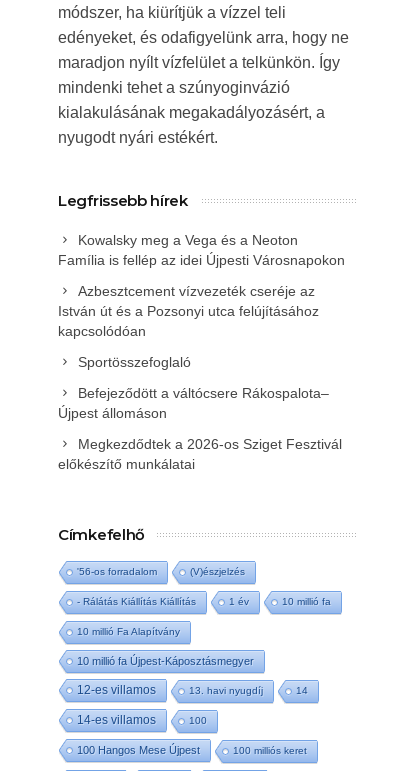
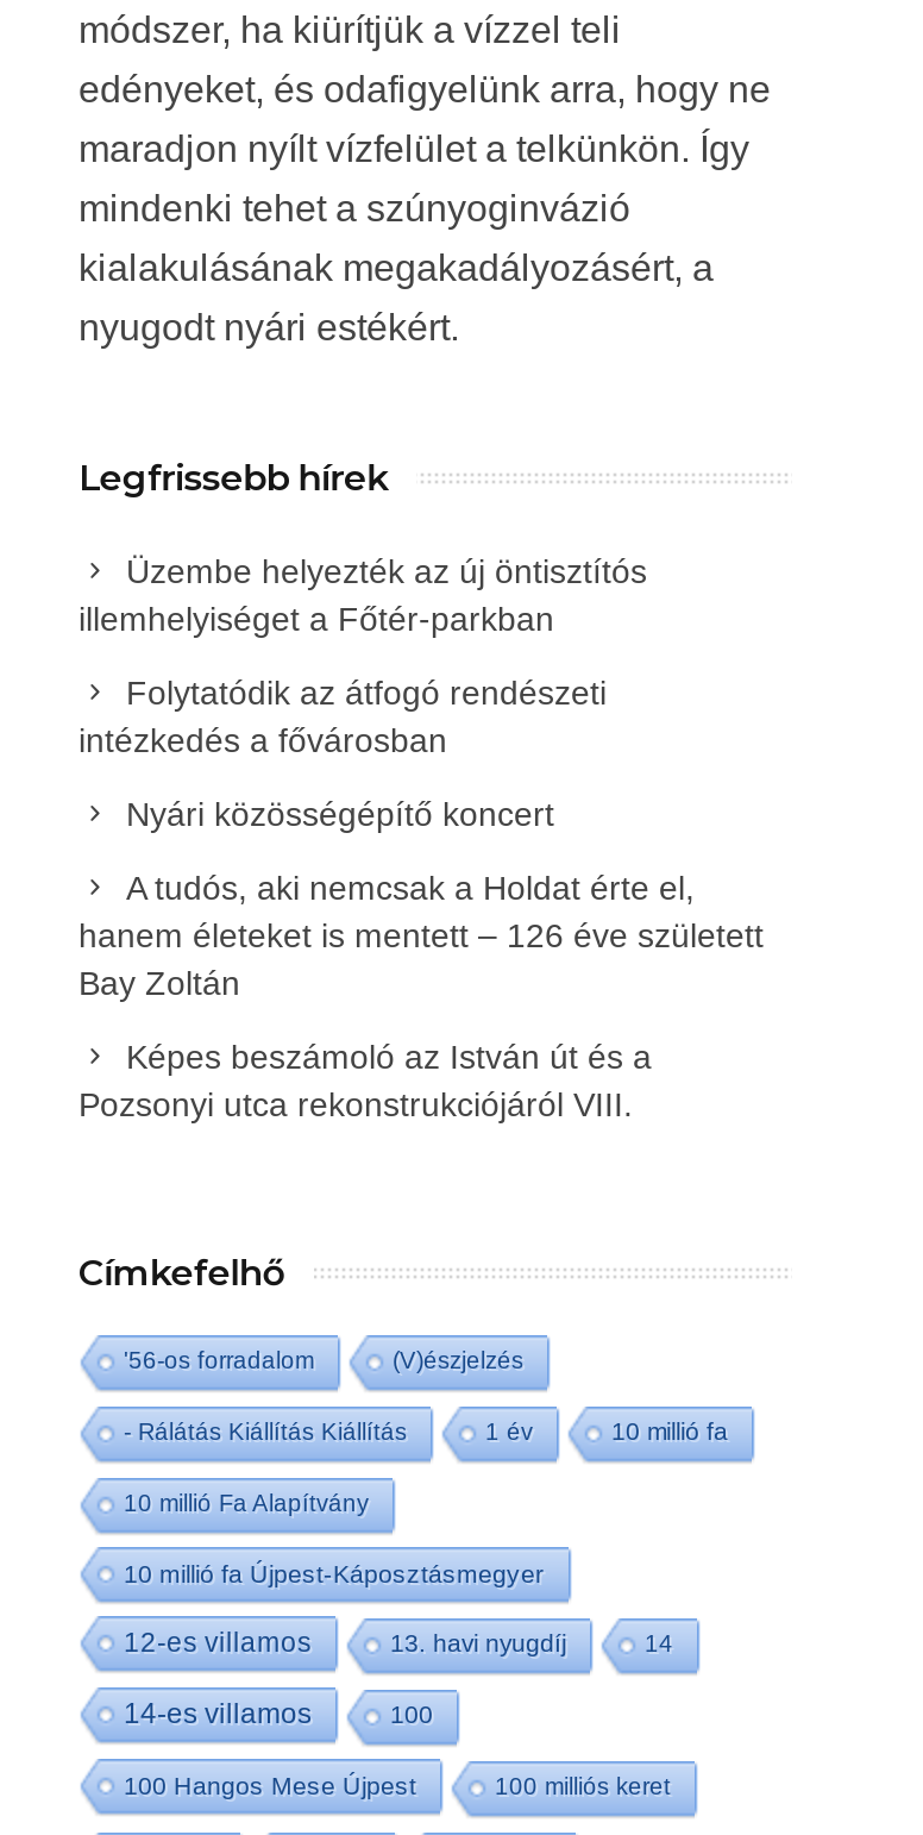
- Kowalsky meg a Vega és a Neoton
- Família is fellép az idei Újpesti Városnapokon
+ Üzembe helyezték az új öntisztítós
+ illemhelyiséget a Főtér-parkban

- Azbesztcement vízvezeték cseréje az
- István út és a Pozsonyi utca felújításához
- kapcsolódóan
+ Folytatódik az átfogó rendészeti
+ intézkedés a fővárosban

- Sportösszefoglaló
+ Nyári közösségépítő koncert

- Befejeződött a váltócsere Rákospalota–
- Újpest állomáson
+ A tudós, aki nemcsak a Holdat érte el,
+ hanem életeket is mentett – 126 éve született
+ Bay Zoltán

- Megkezdődtek a 2026-os Sziget Fesztivál
- előkészítő munkálatai
+ Képes beszámoló az István út és a
+ Pozsonyi utca rekonstrukciójáról VIII.
